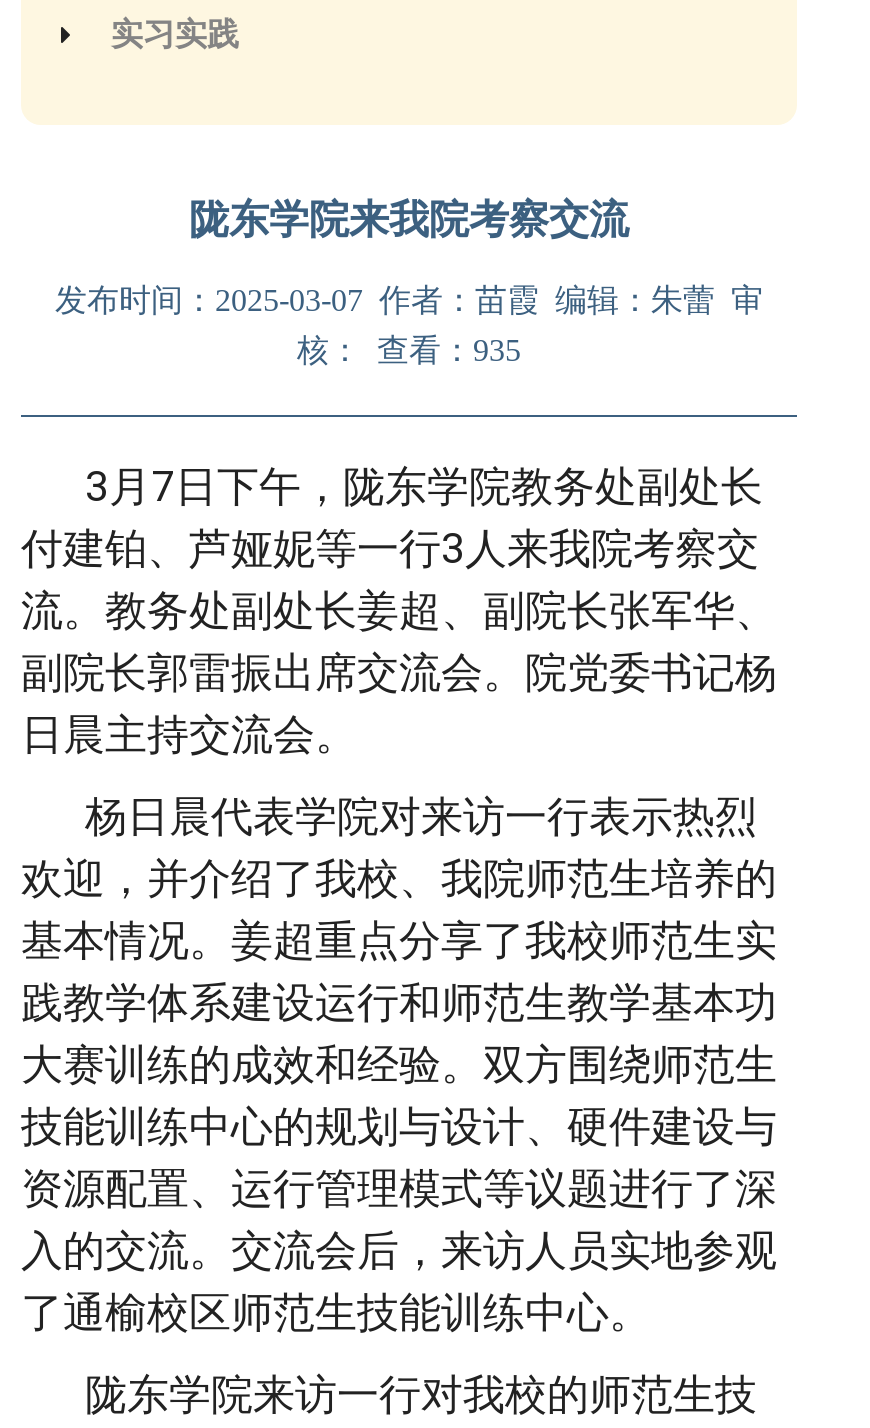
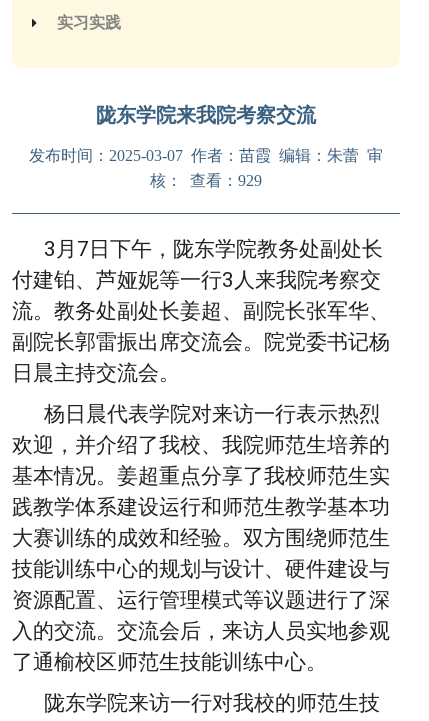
- 核： 查看：935
+ 核： 查看：929
